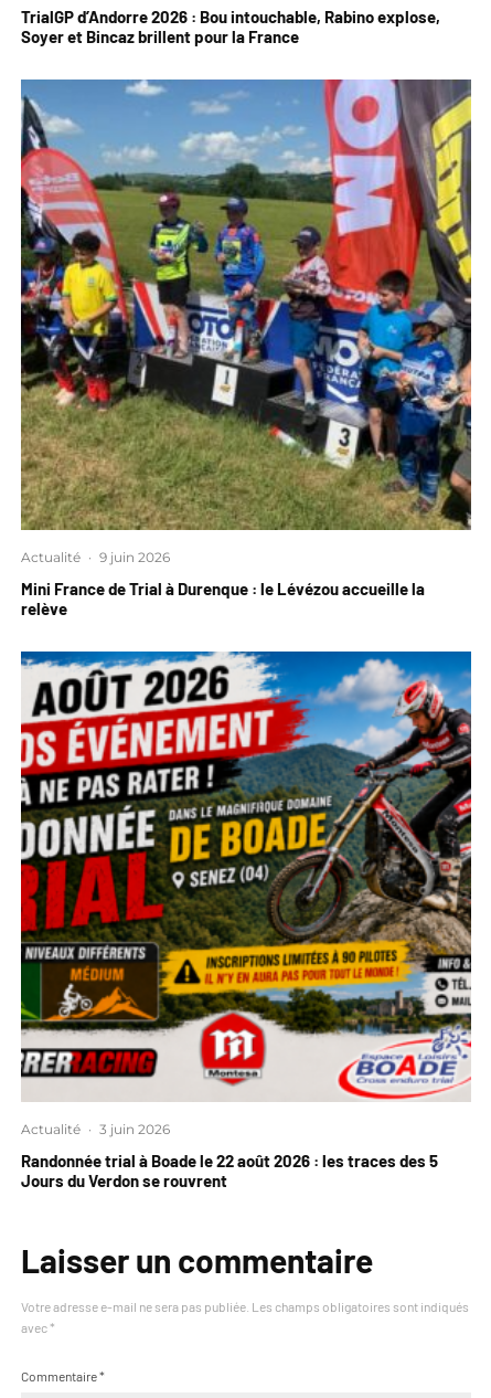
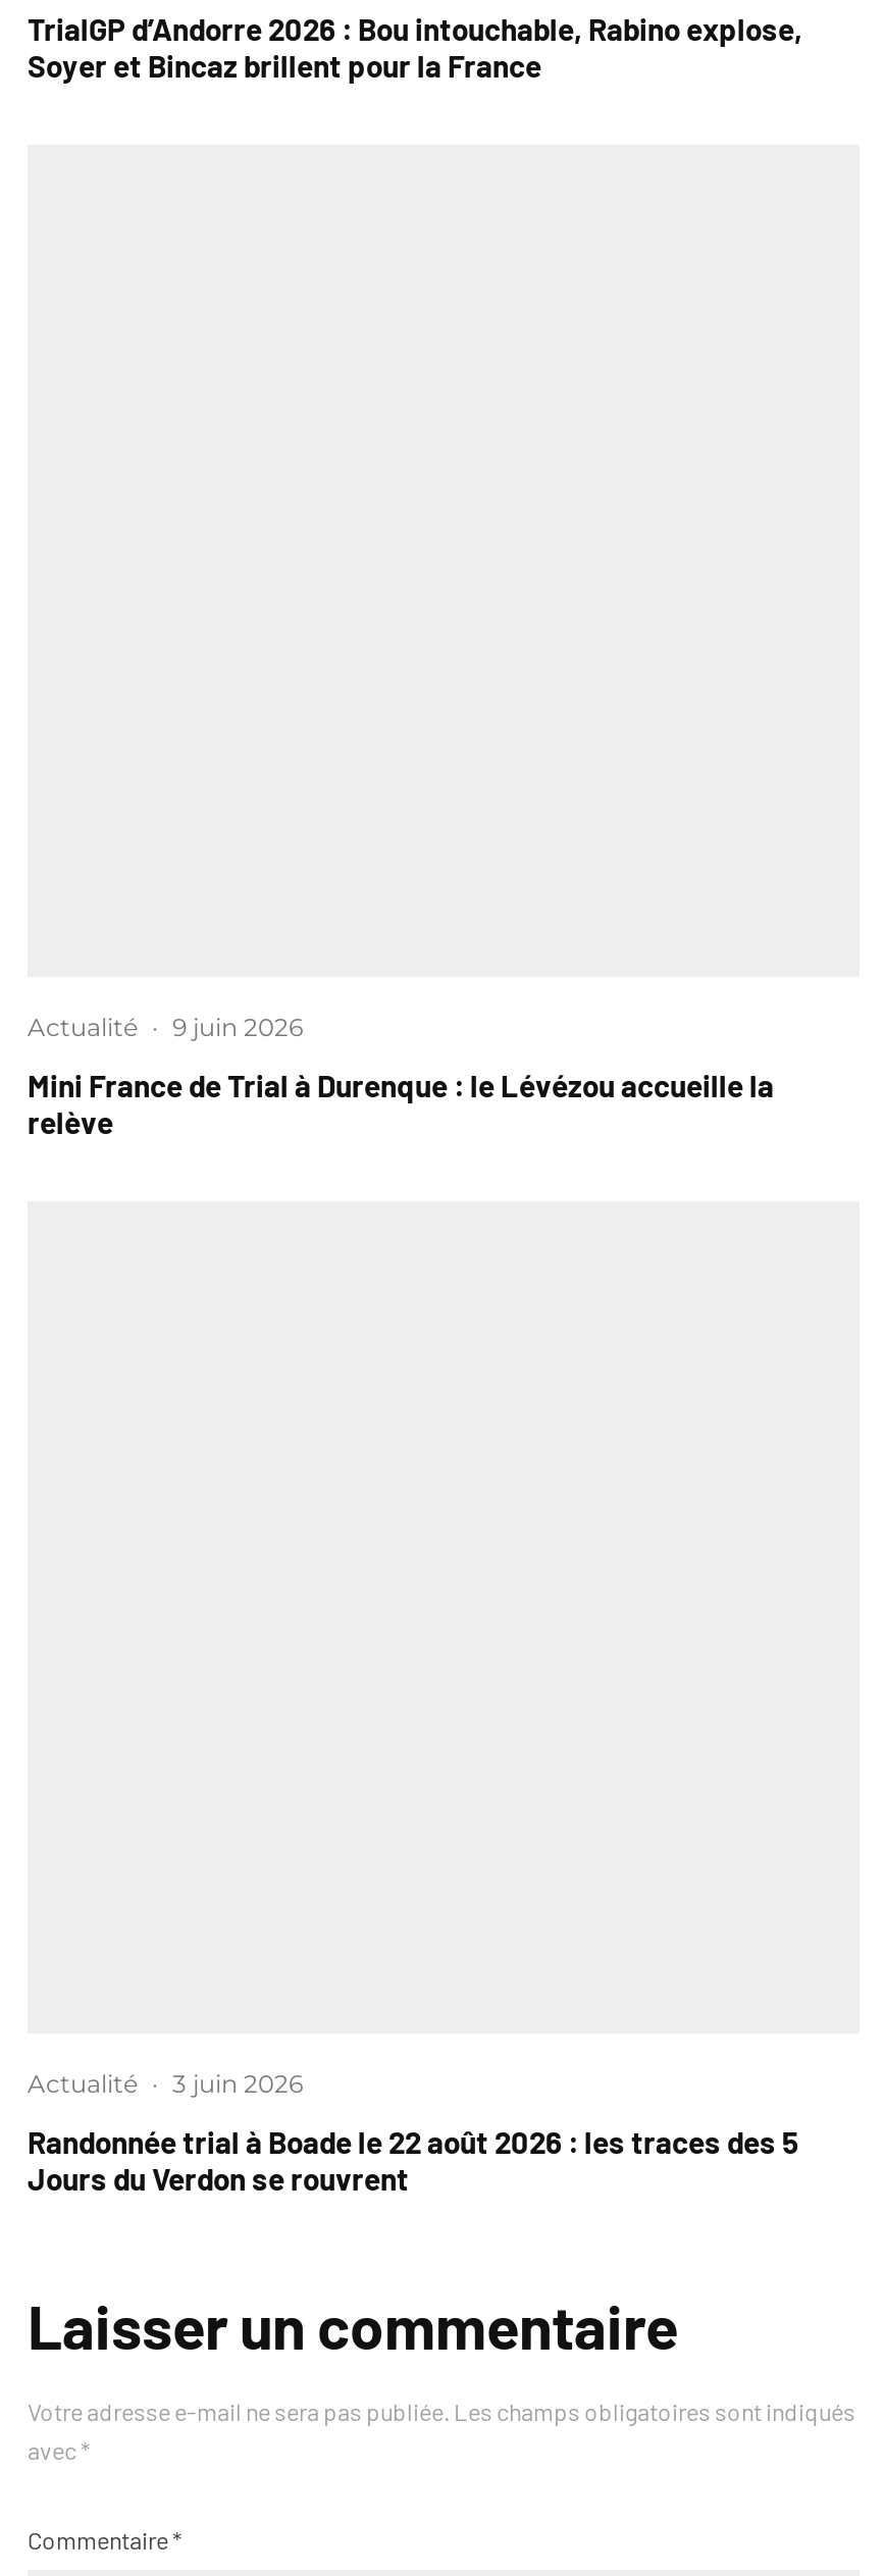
- [image]

- [image]
